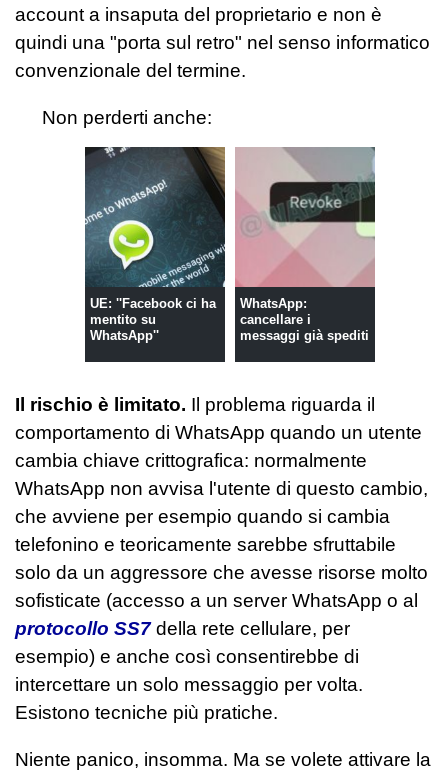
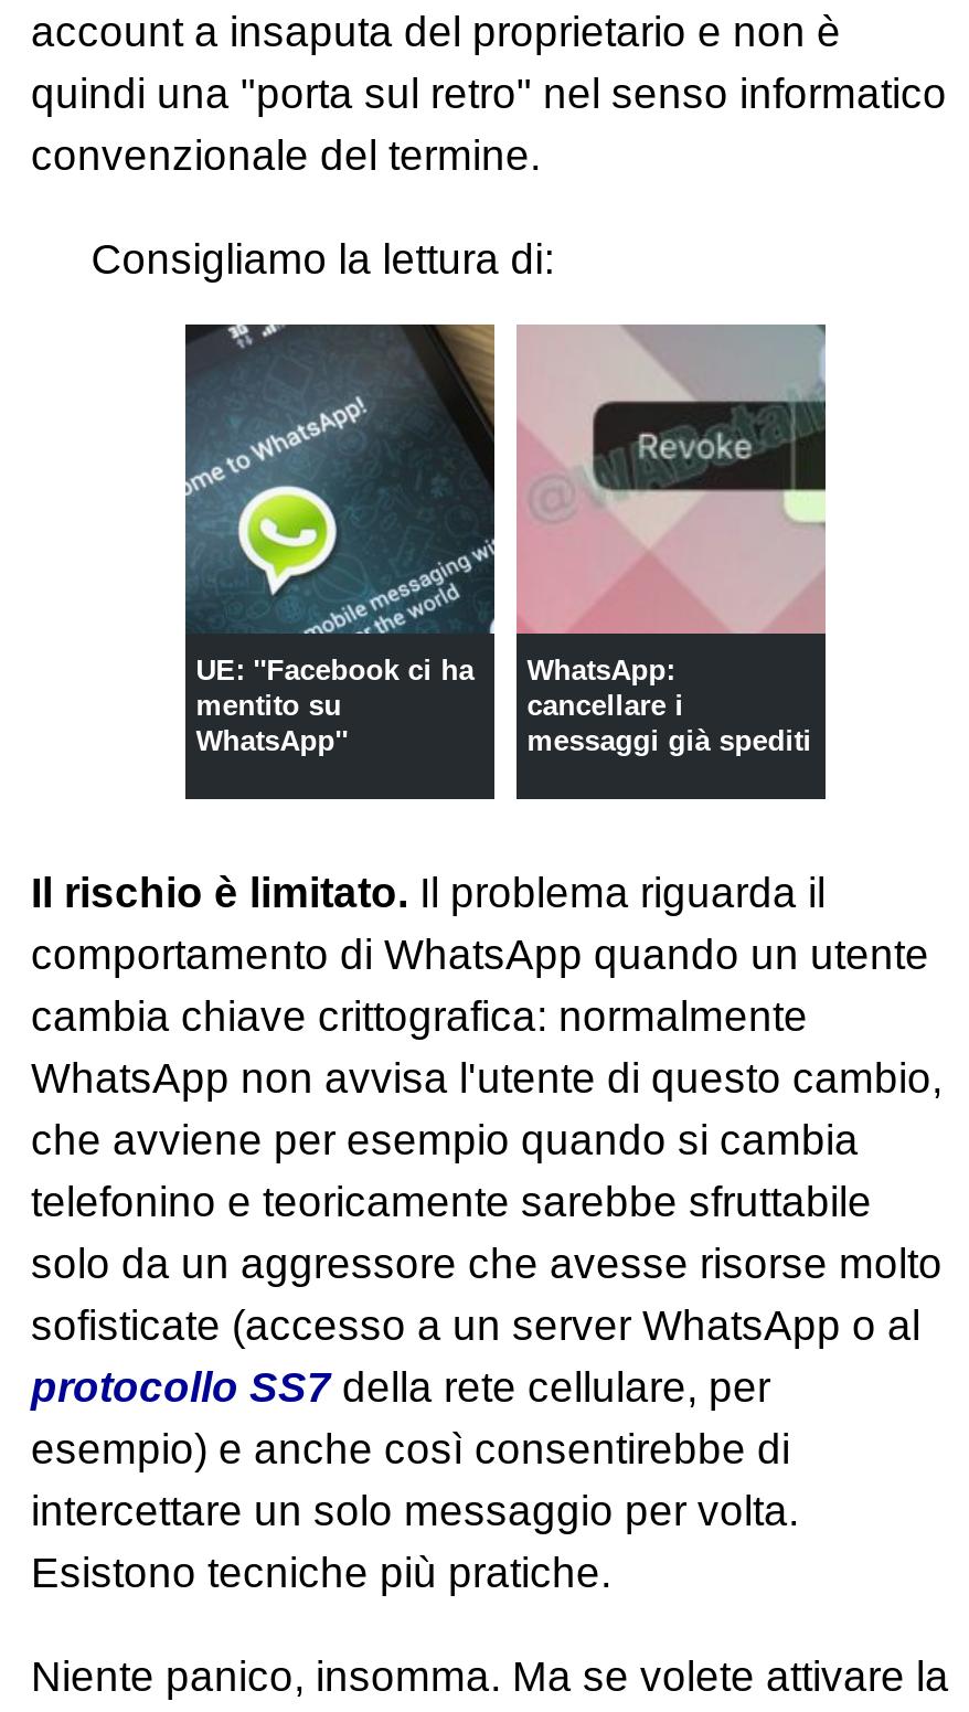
- Non perderti anche:
+ Consigliamo la lettura di:
